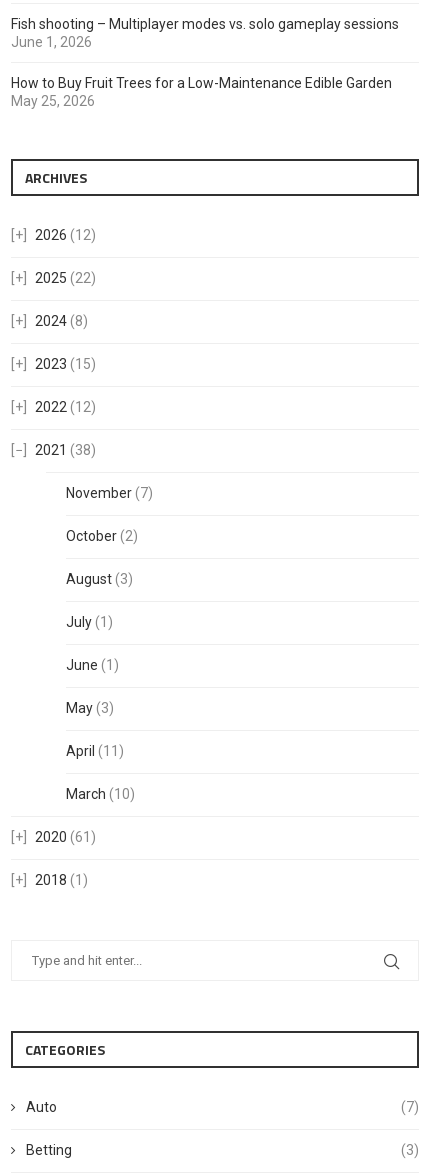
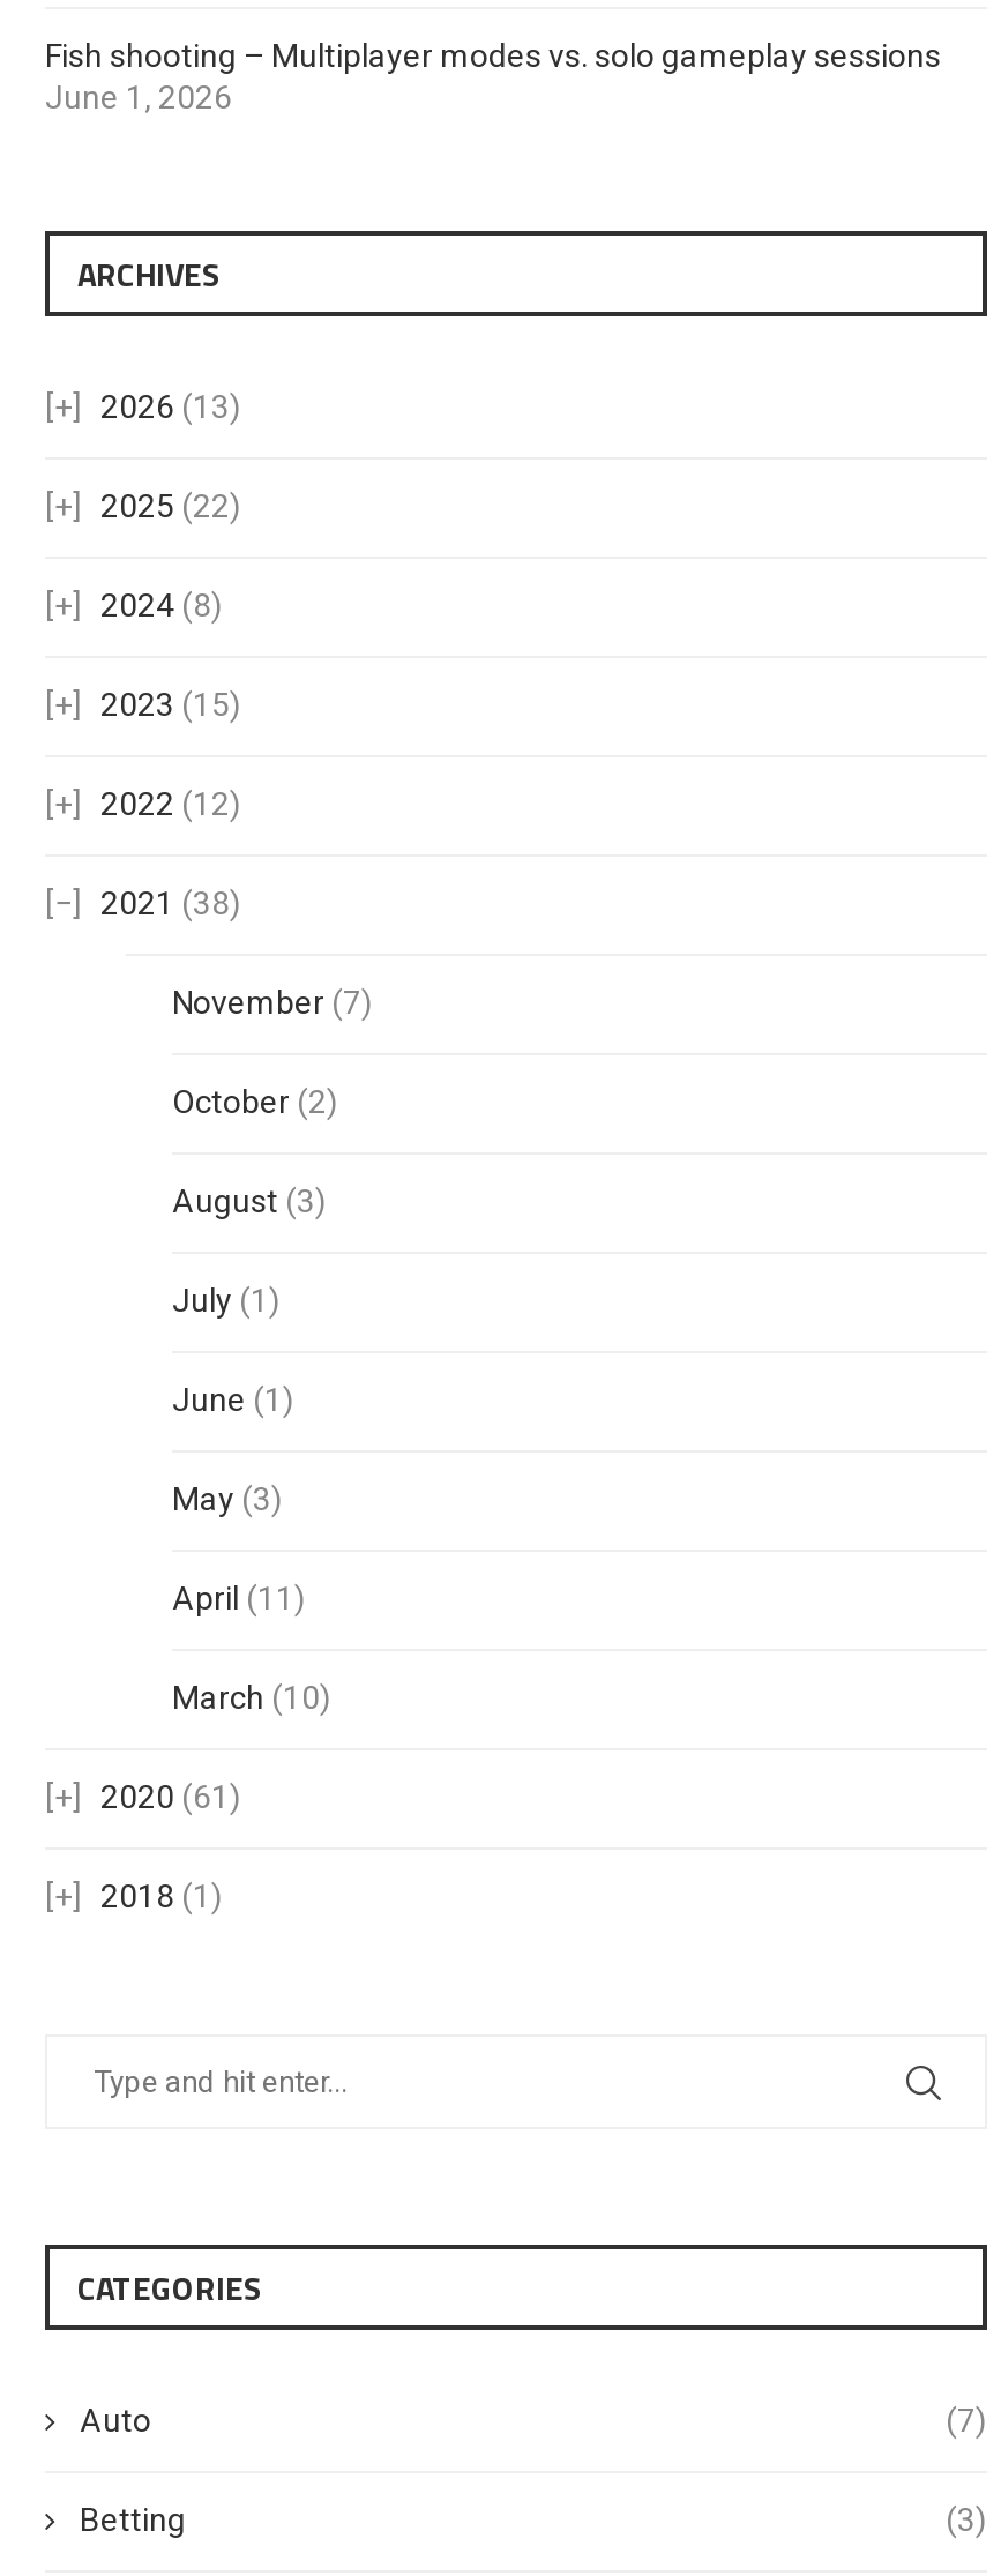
- How to Buy Fruit Trees for a Low-Maintenance Edible Garden
- May 25, 2026

- 2026 (12)
+ 2026 (13)
